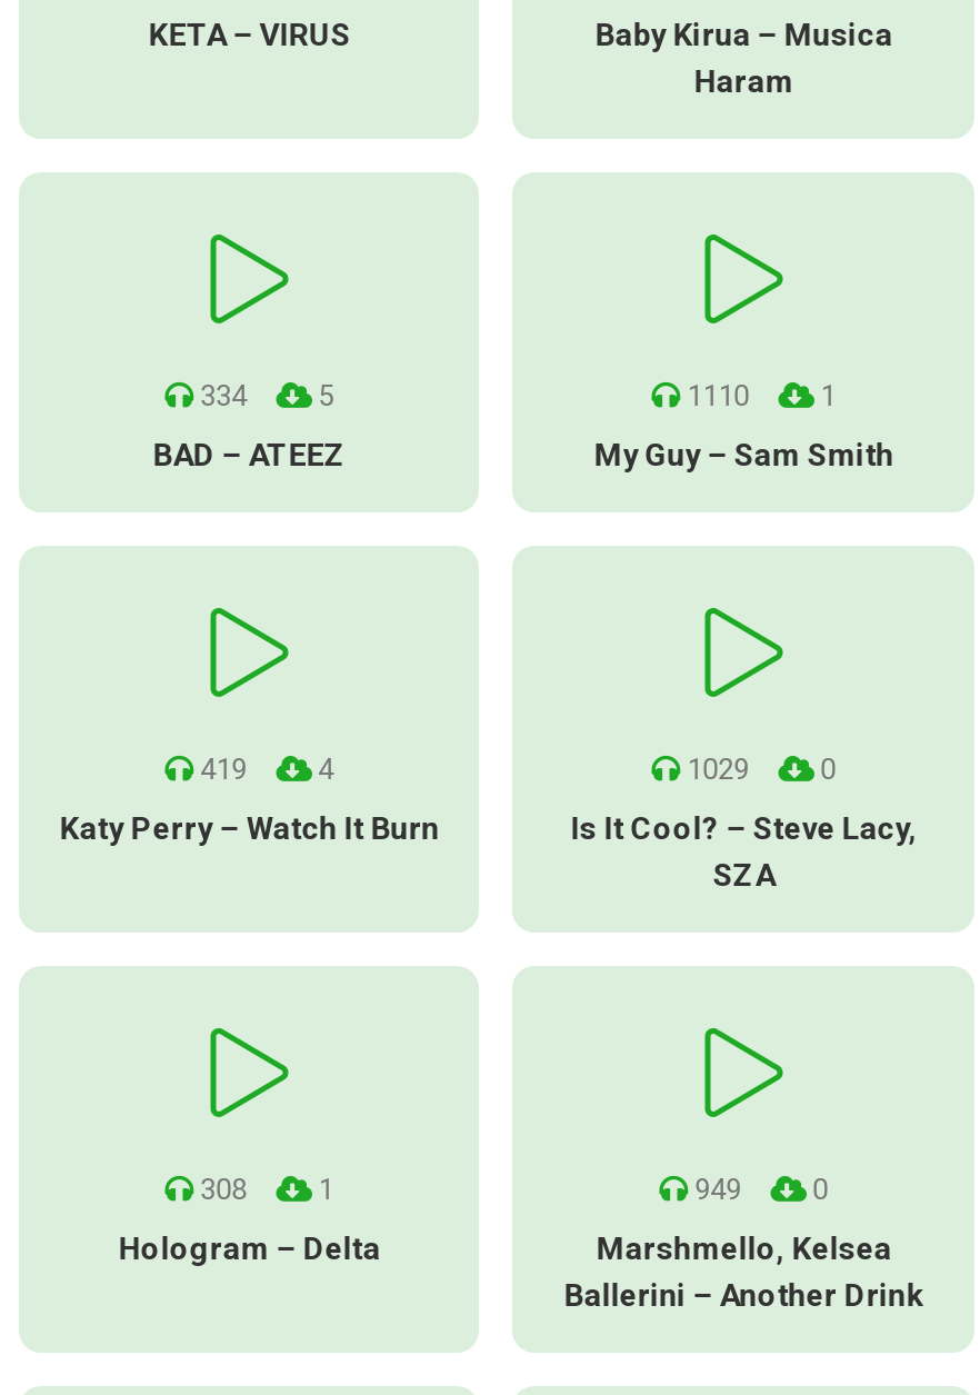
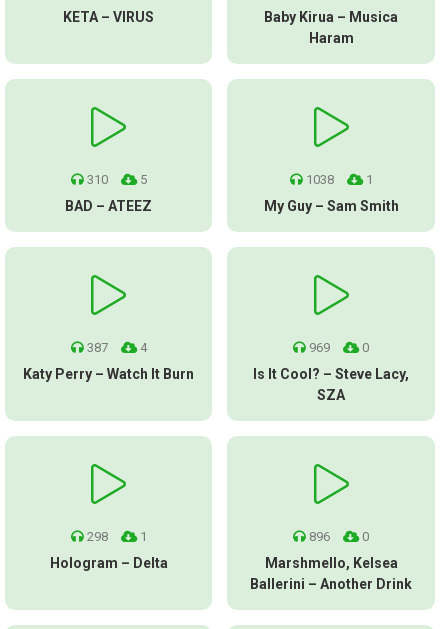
- 334 5
+ 310 5

- 1110 1
+ 1038 1

- 419 4
+ 387 4

- 1029 0
+ 969 0

- 308 1
+ 298 1

- 949 0
+ 896 0
